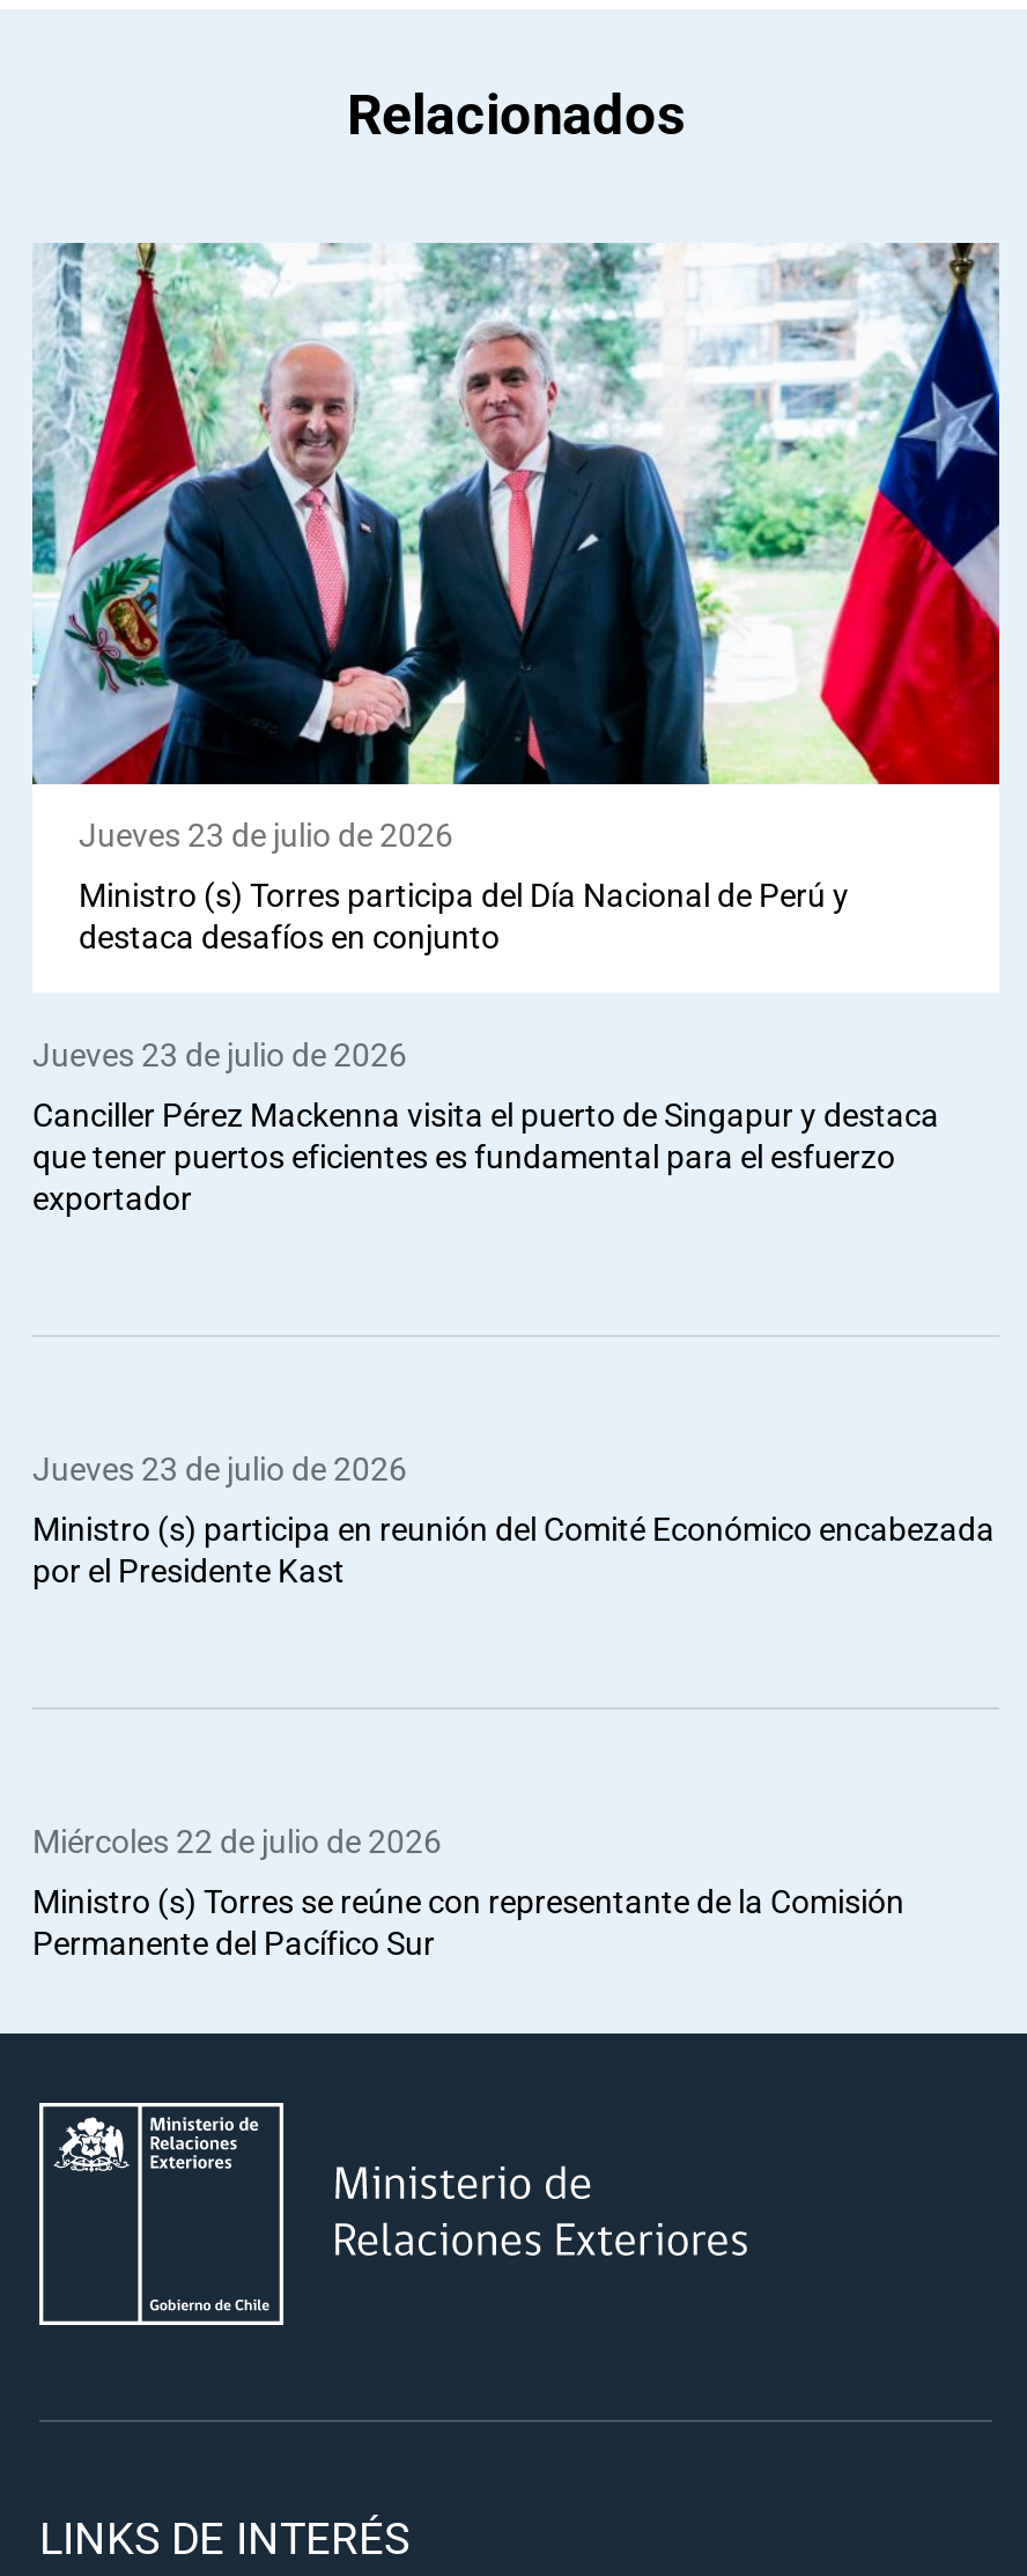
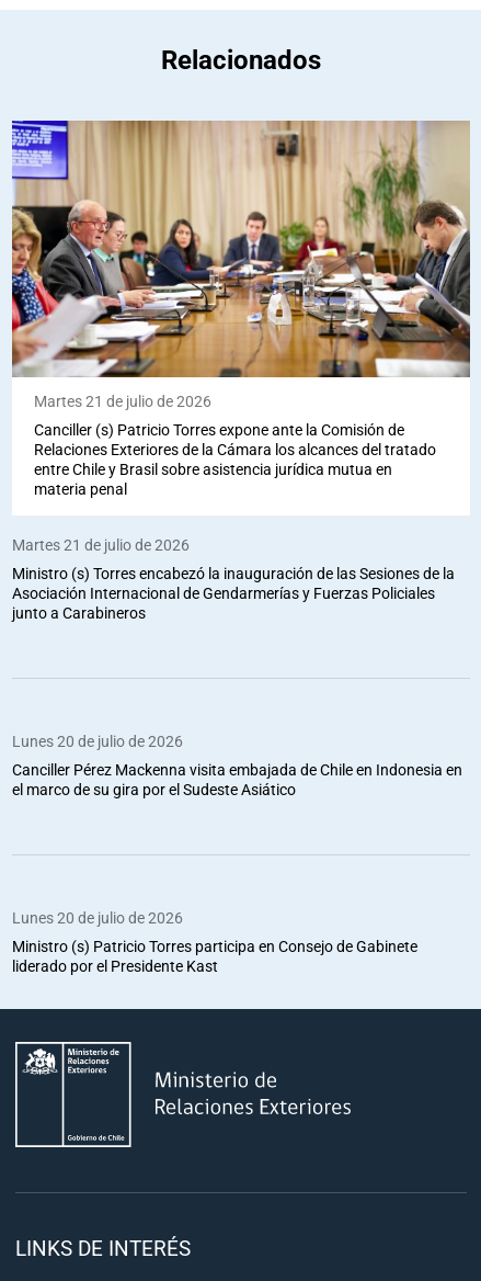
- [image]
- Jueves 23 de julio de 2026
- Ministro (s) Torres participa del Día Nacional de Perú y
- destaca desafíos en conjunto
+ [image]
+ Martes 21 de julio de 2026
+ Canciller (s) Patricio Torres expone ante la Comisión de
+ Relaciones Exteriores de la Cámara los alcances del tratado
+ entre Chile y Brasil sobre asistencia jurídica mutua en
+ materia penal

- Jueves 23 de julio de 2026
- Canciller Pérez Mackenna visita el puerto de Singapur y destaca
- que tener puertos eficientes es fundamental para el esfuerzo
- exportador
+ Martes 21 de julio de 2026
+ Ministro (s) Torres encabezó la inauguración de las Sesiones de la
+ Asociación Internacional de Gendarmerías y Fuerzas Policiales
+ junto a Carabineros

- Jueves 23 de julio de 2026
- Ministro (s) participa en reunión del Comité Económico encabezada
- por el Presidente Kast
+ Lunes 20 de julio de 2026
+ Canciller Pérez Mackenna visita embajada de Chile en Indonesia en
+ el marco de su gira por el Sudeste Asiático

- Miércoles 22 de julio de 2026
- Ministro (s) Torres se reúne con representante de la Comisión
- Permanente del Pacífico Sur
+ Lunes 20 de julio de 2026
+ Ministro (s) Patricio Torres participa en Consejo de Gabinete
+ liderado por el Presidente Kast
